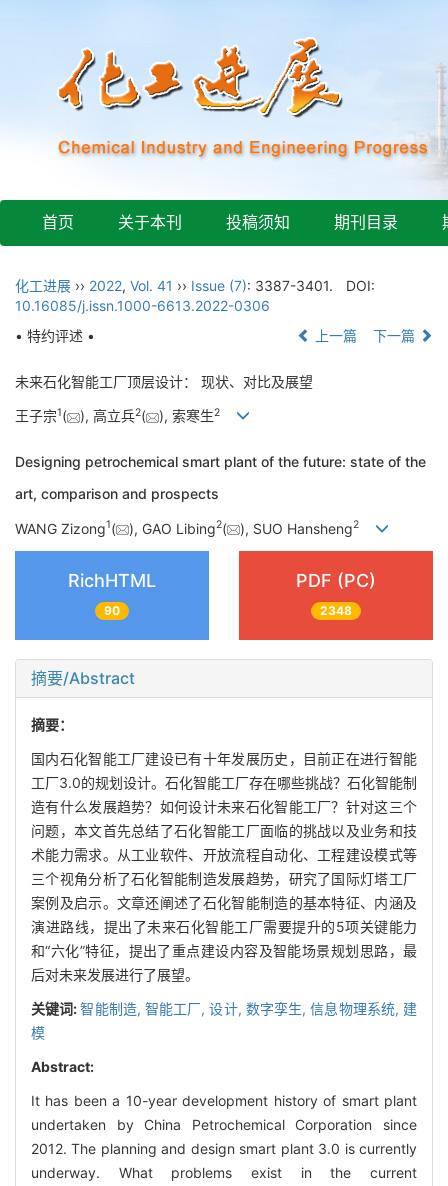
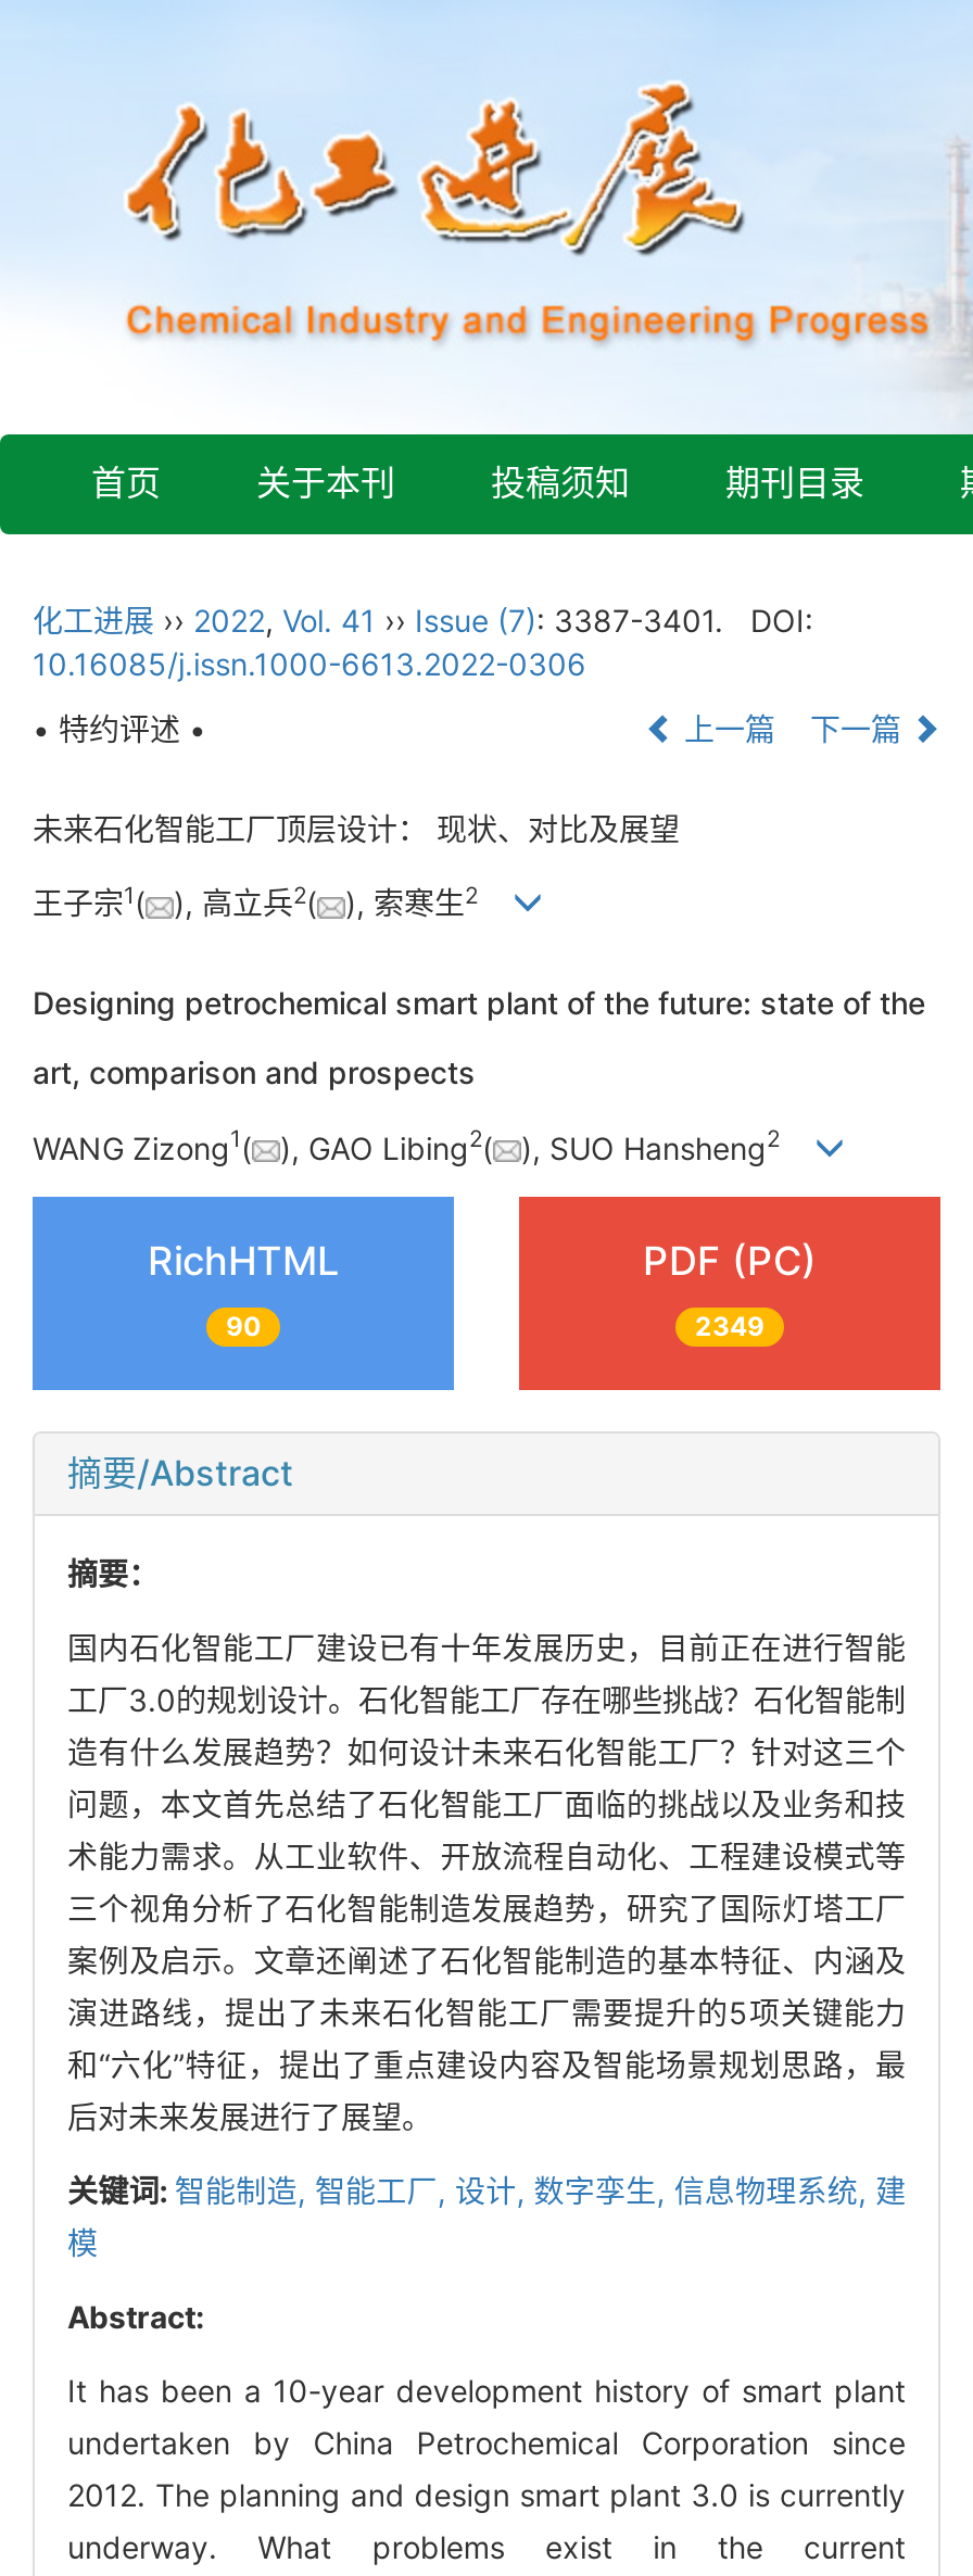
- 2348
+ 2349
